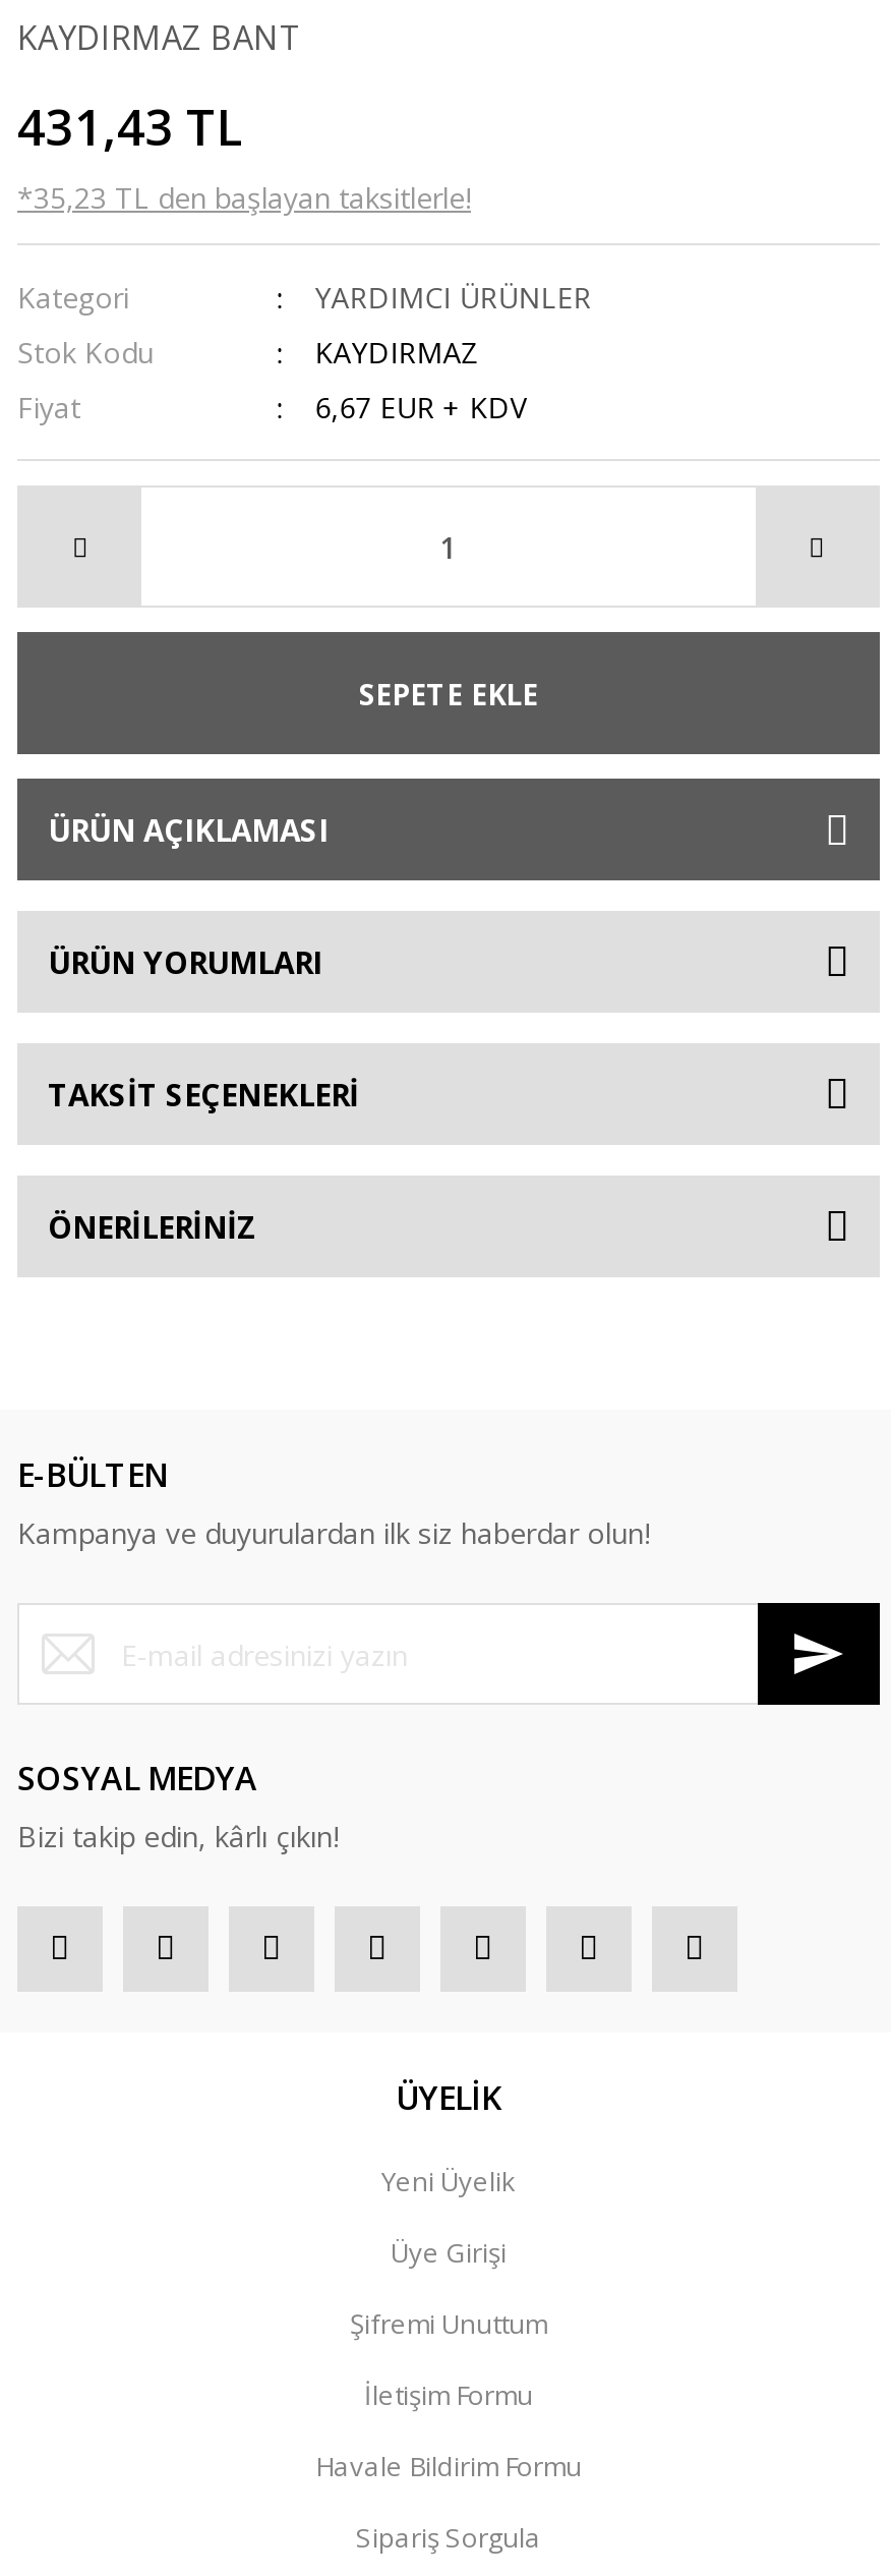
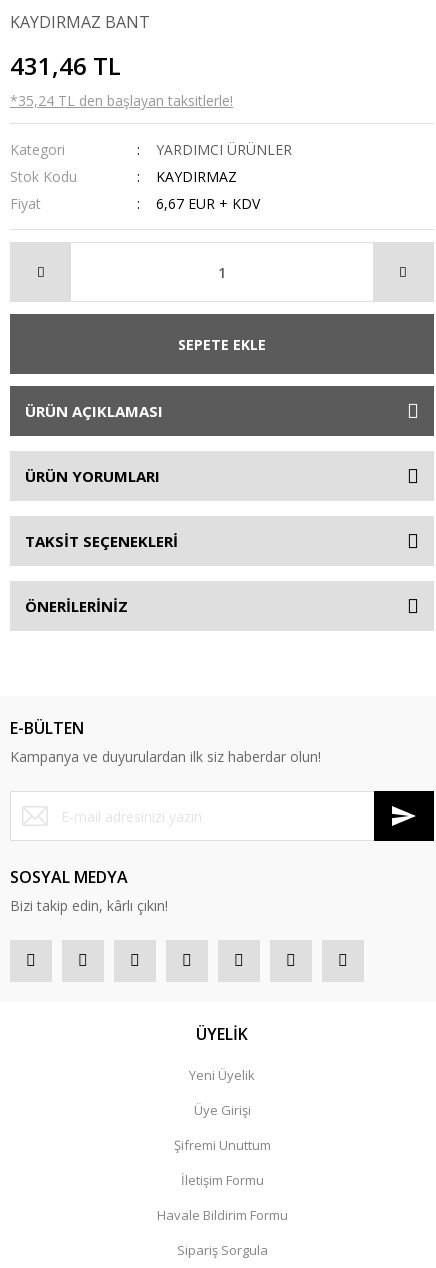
- 431,43 TL
+ 431,46 TL

- *35,23 TL den başlayan taksitlerle!
+ *35,24 TL den başlayan taksitlerle!
